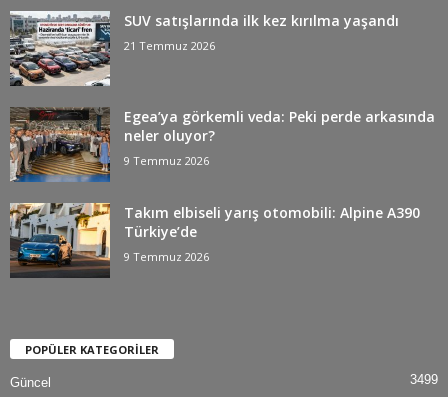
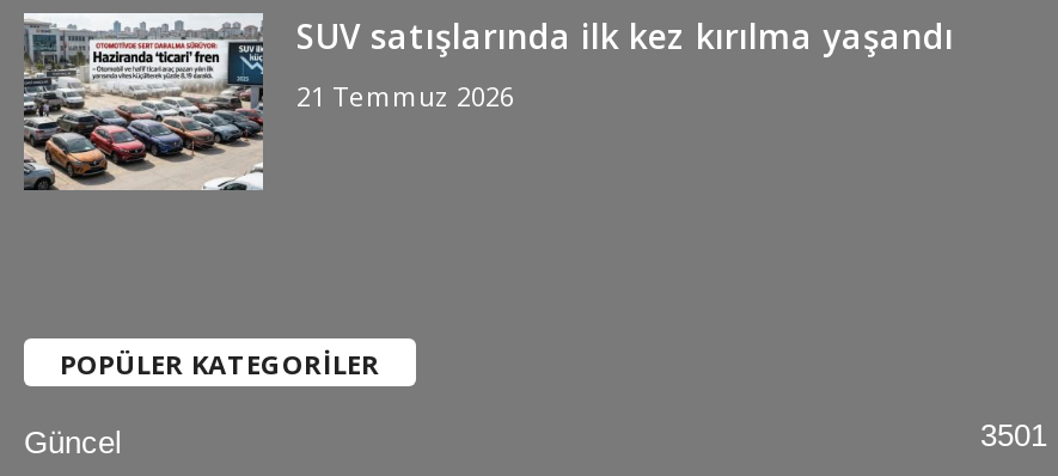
- [image]
- Egea’ya görkemli veda: Peki perde arkasında
- neler oluyor?
- 9 Temmuz 2026
- Takım elbiseli yarış otomobili: Alpine A390
- Türkiye’de
- 9 Temmuz 2026

- [image]

- 3499
+ 3501
